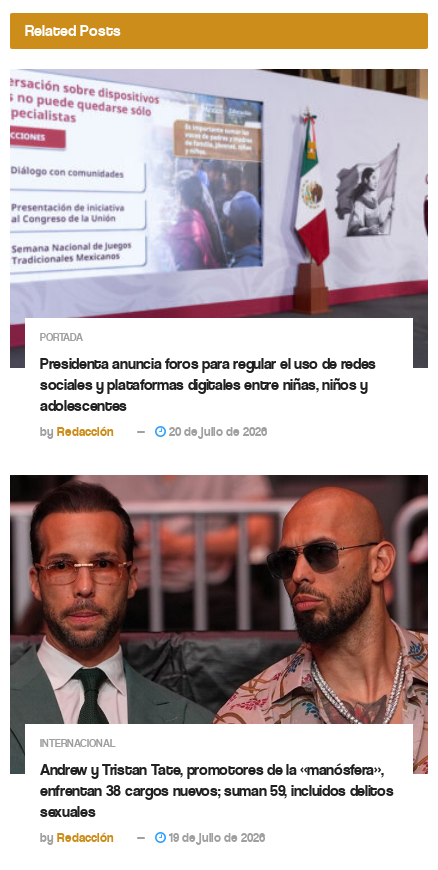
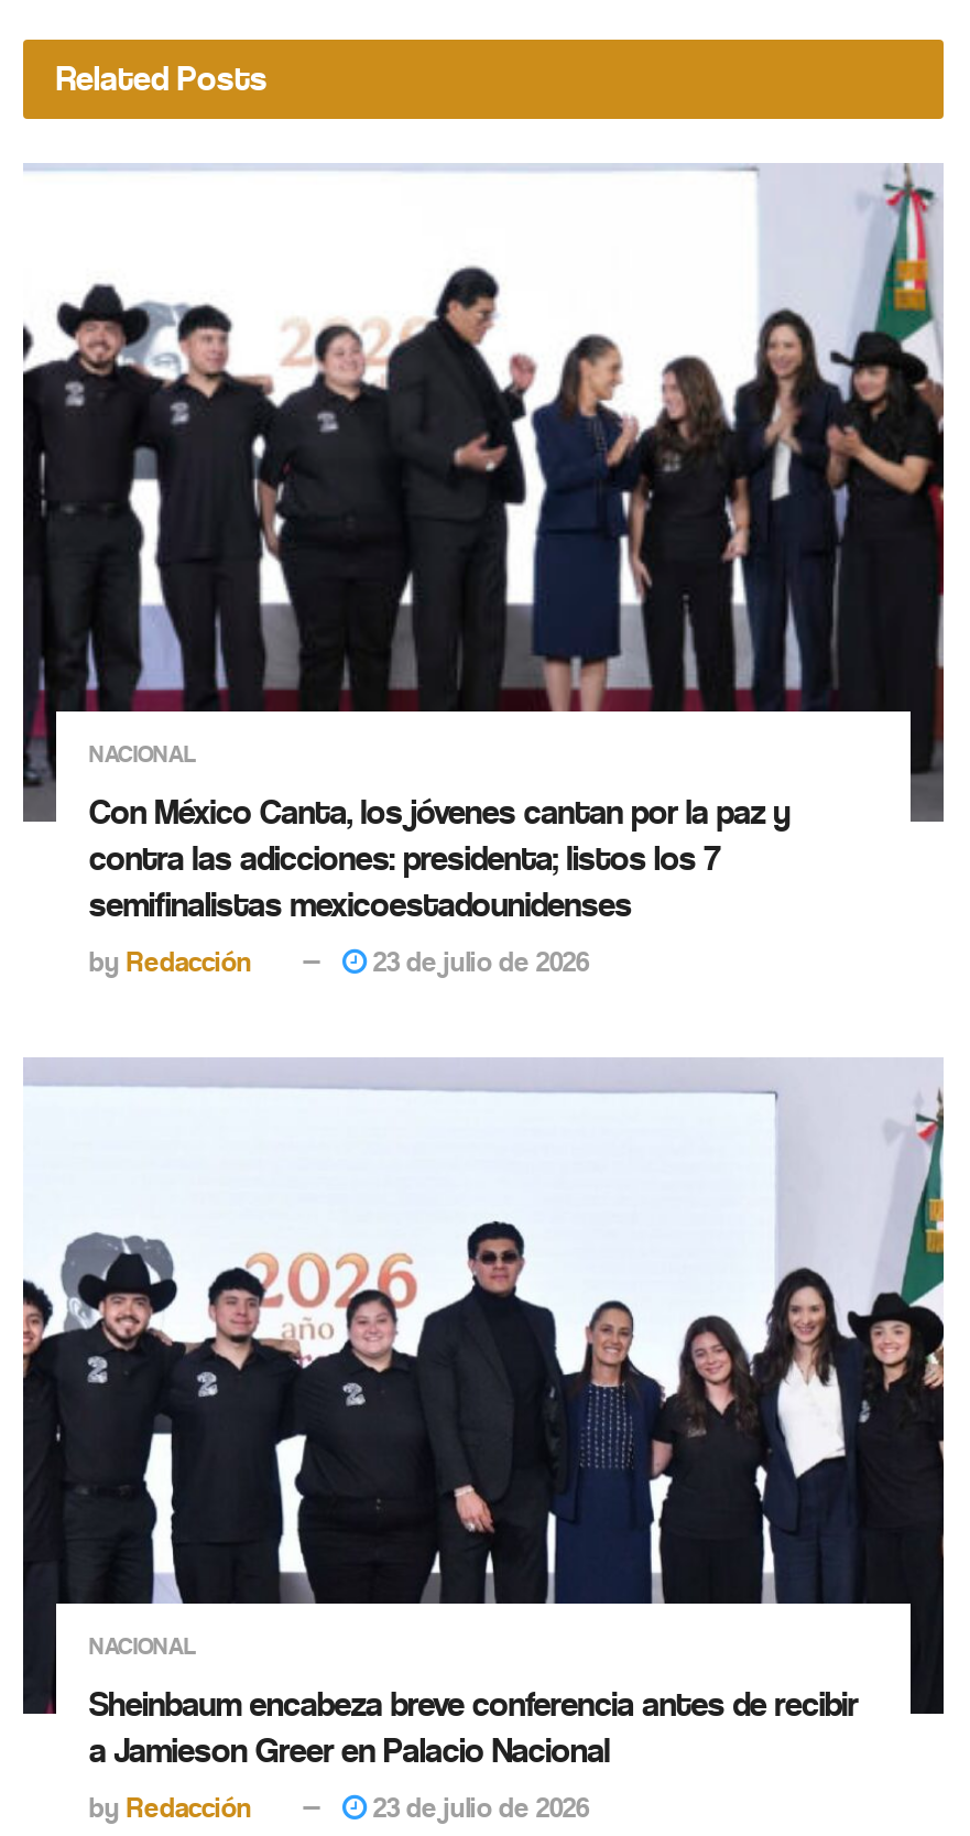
- [image]
- PORTADA
+ [image]
+ NACIONAL

- Presidenta anuncia foros para regular el uso de redes
- sociales y plataformas digitales entre niñas, niños y
- adolescentes
+ Con México Canta, los jóvenes cantan por la paz y
+ contra las adicciones: presidenta; listos los 7
+ semifinalistas mexicoestadounidenses

- 20 de julio de 2026
+ 23 de julio de 2026

- [image]
- INTERNACIONAL
+ [image]
+ NACIONAL

- Andrew y Tristan Tate, promotores de la «manósfera»,
- enfrentan 38 cargos nuevos; suman 59, incluidos delitos
- sexuales
+ Sheinbaum encabeza breve conferencia antes de recibir
+ a Jamieson Greer en Palacio Nacional

- 19 de julio de 2026
+ 23 de julio de 2026
